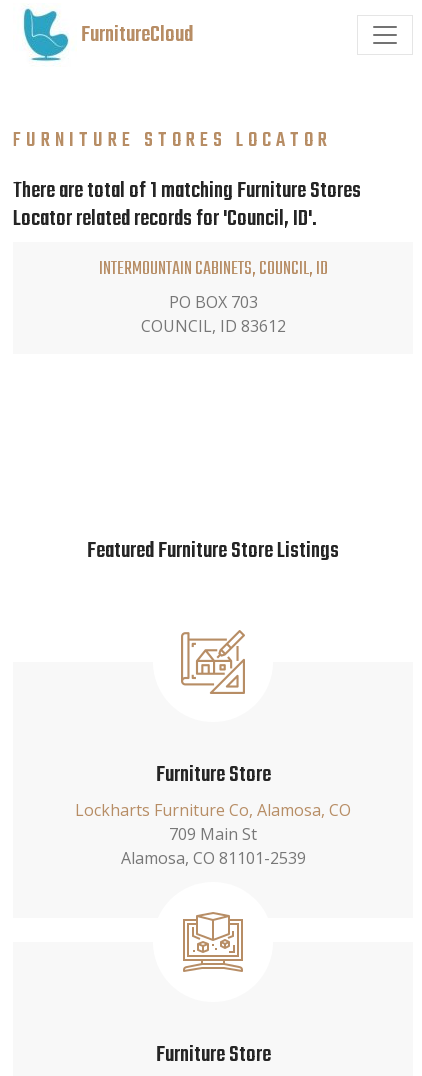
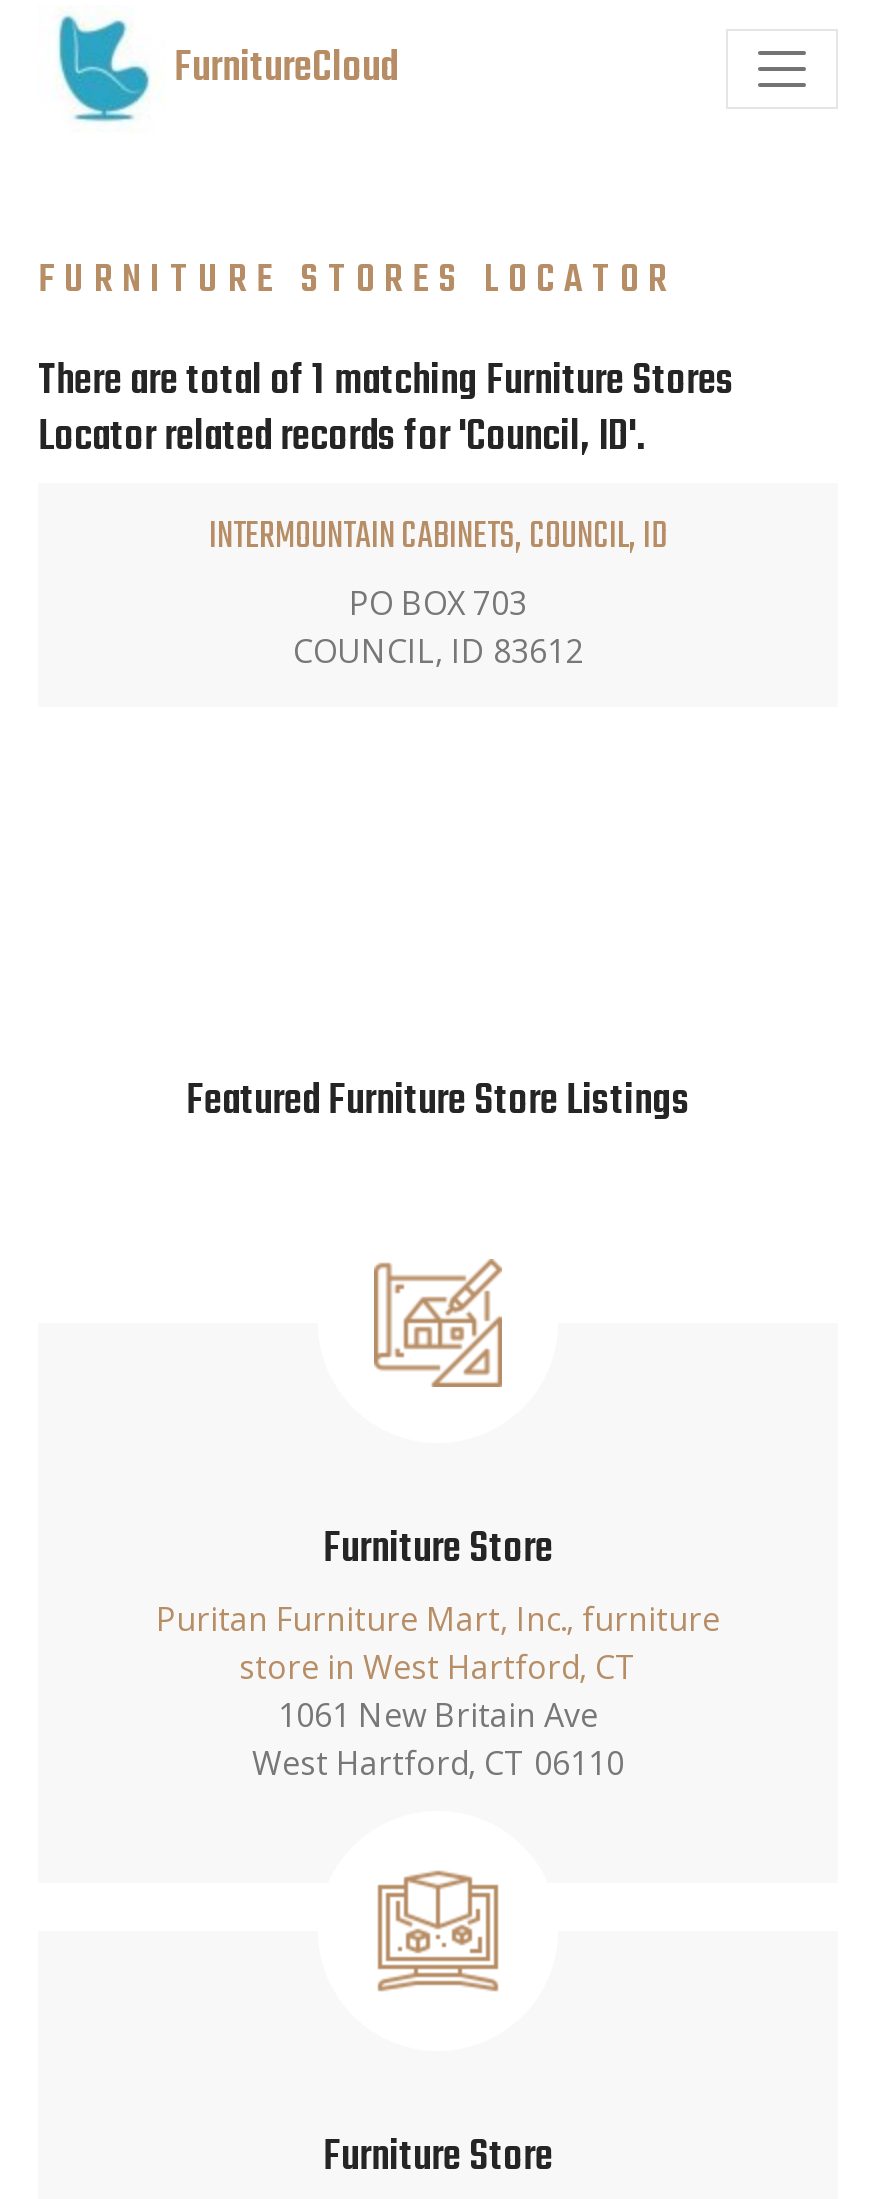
- Lockharts Furniture Co, Alamosa, CO
- 709 Main St
- Alamosa, CO 81101-2539
+ Puritan Furniture Mart, Inc., furniture
+ store in West Hartford, CT
+ 1061 New Britain Ave
+ West Hartford, CT 06110
